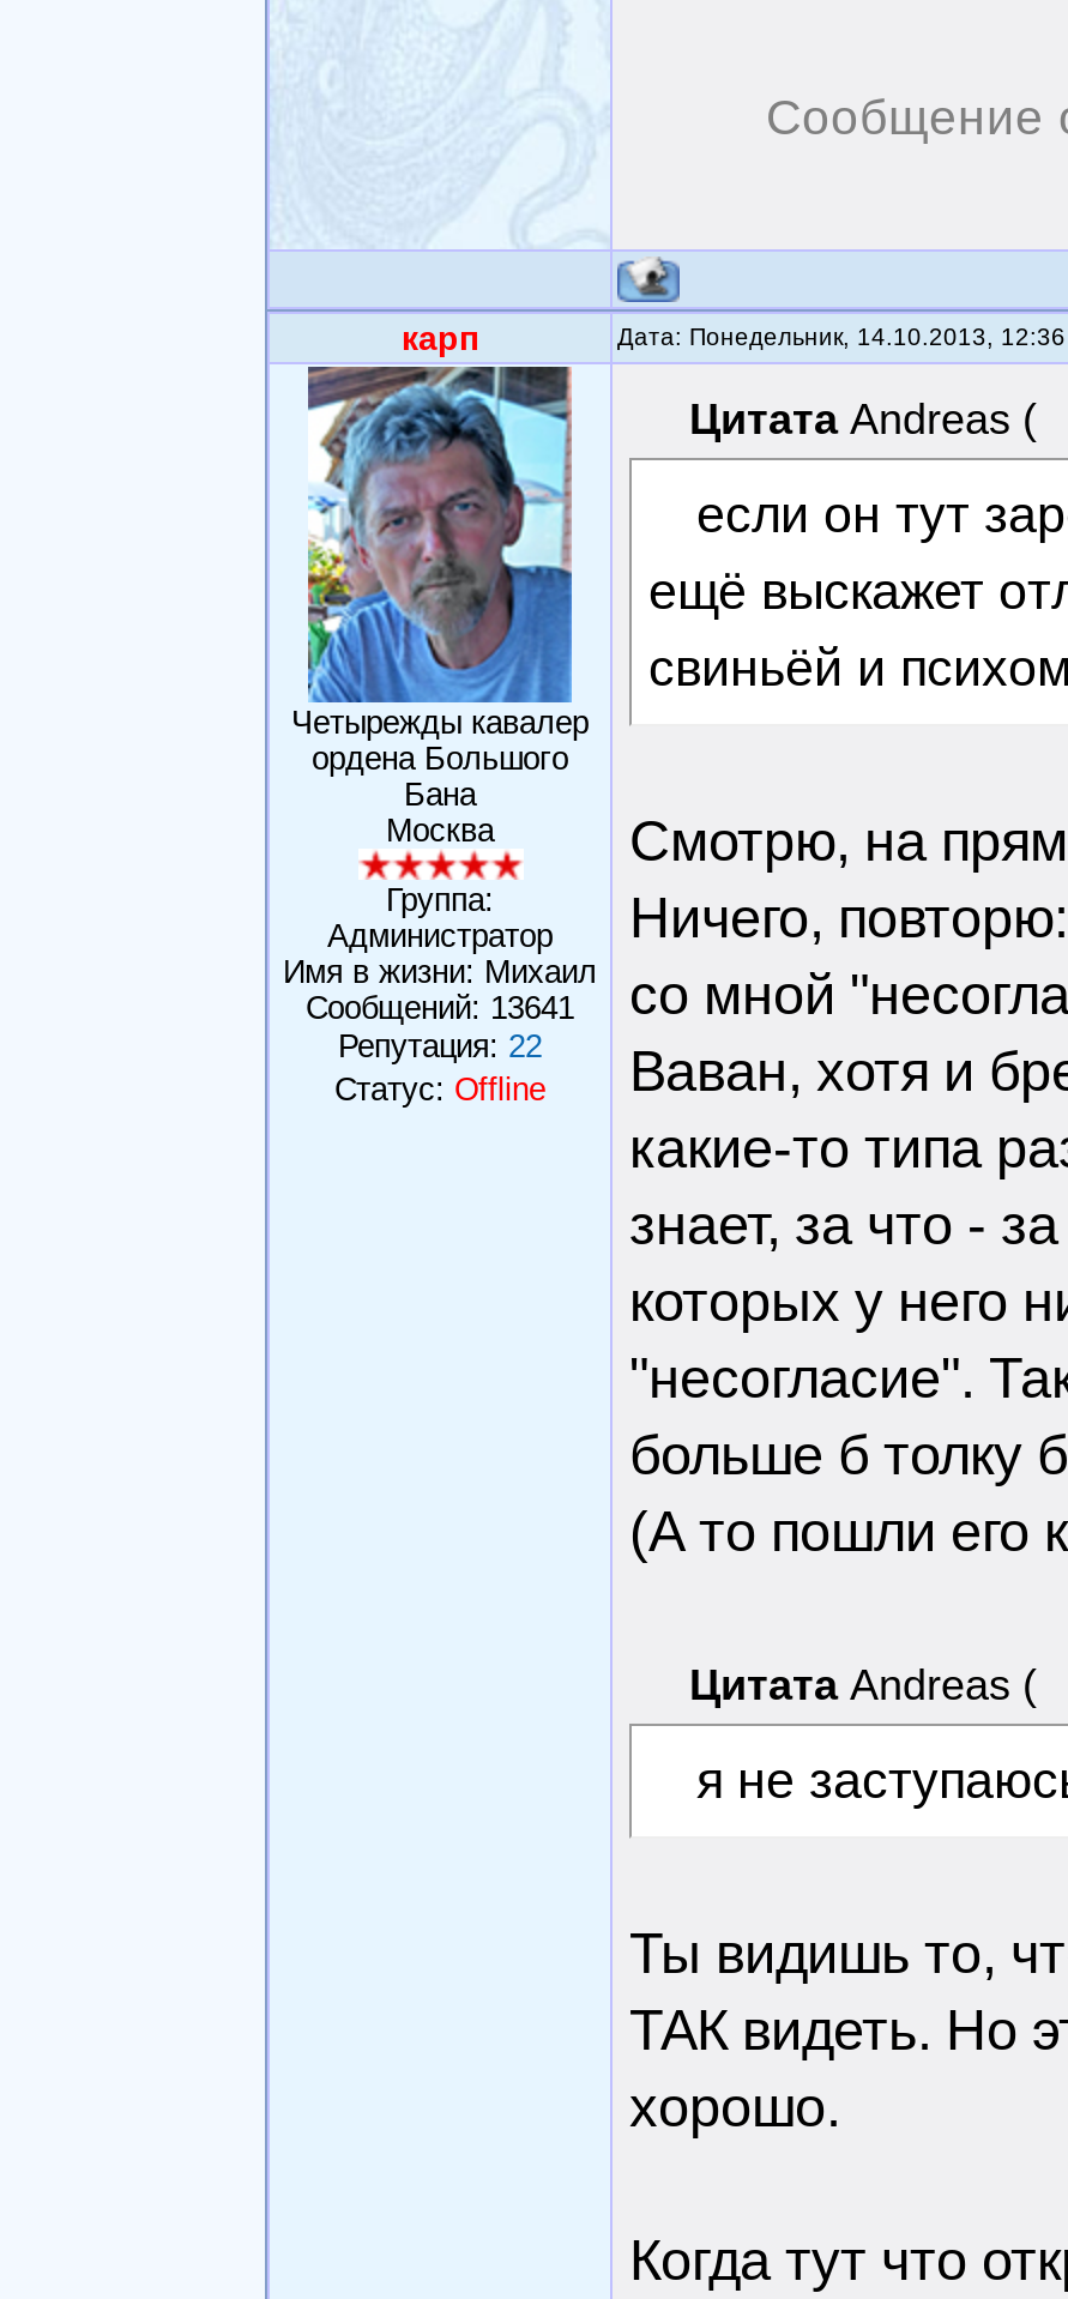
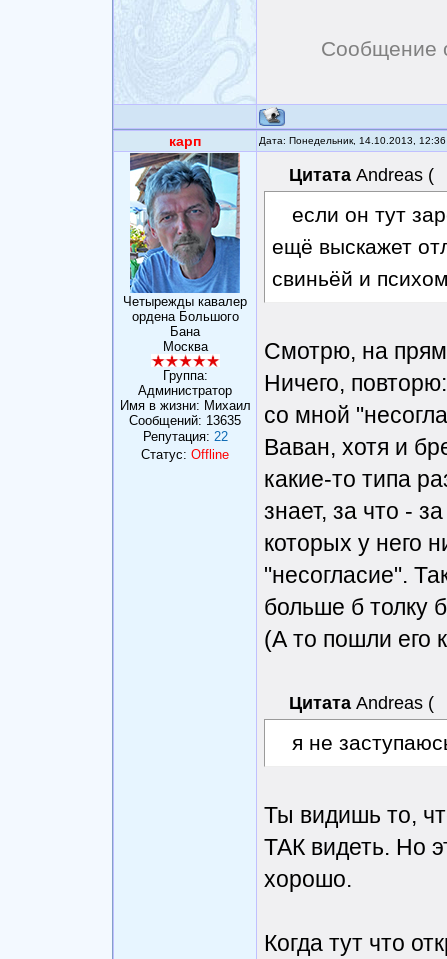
- Сообщений: 13641
+ Сообщений: 13635
